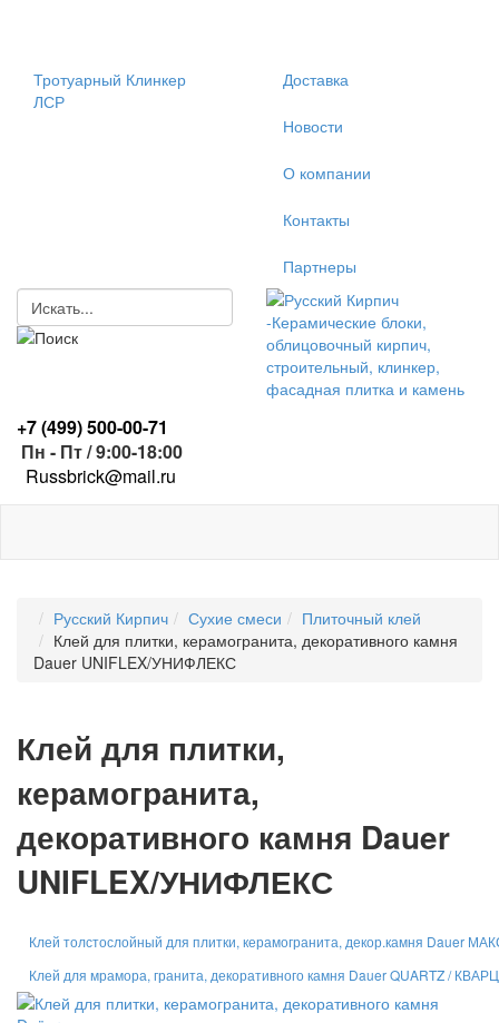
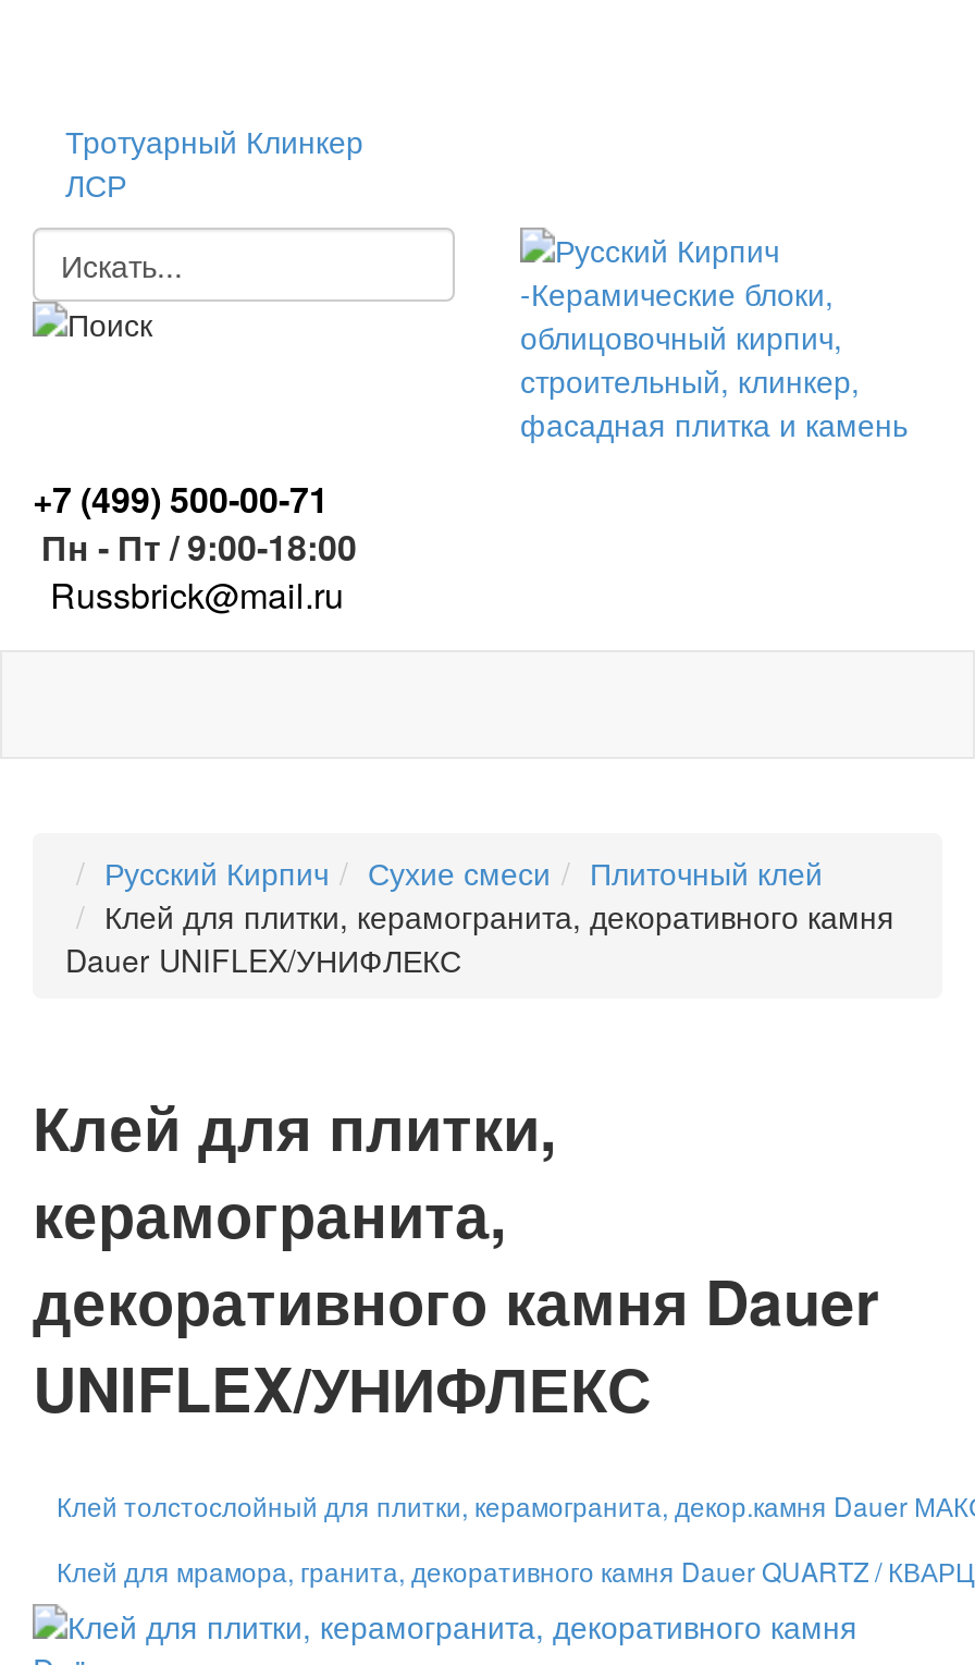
- Доставка
- Новости
- О компании
- Контакты
- Партнеры
